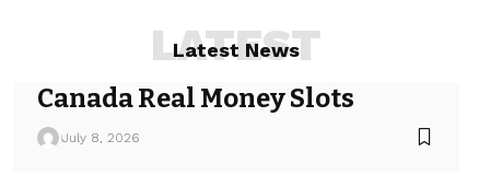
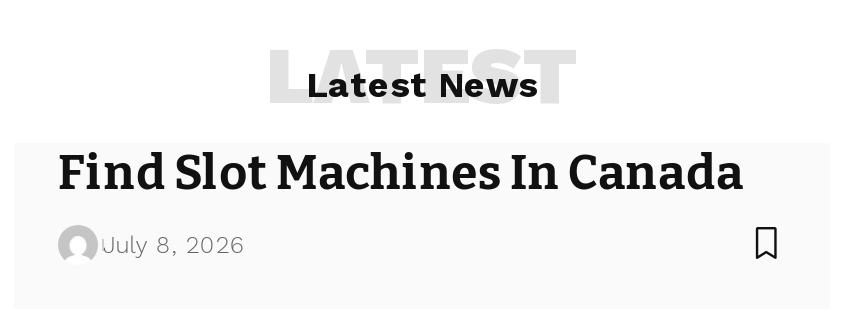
- Canada Real Money Slots
+ Find Slot Machines In Canada
